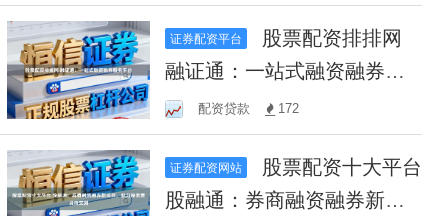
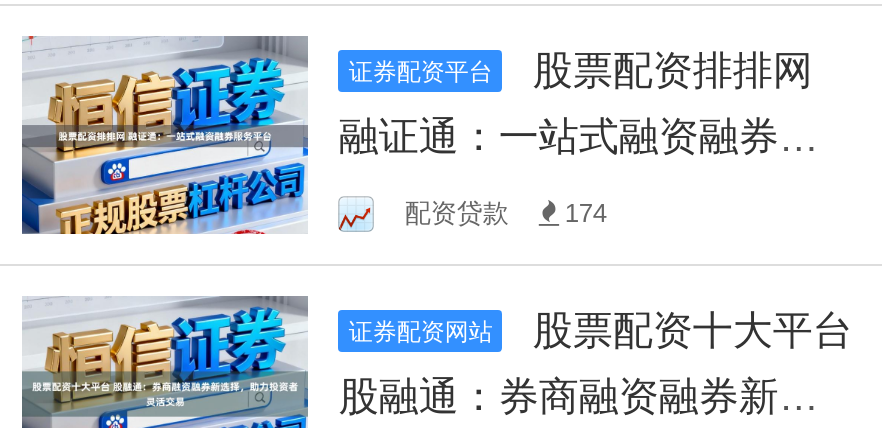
- 172
+ 174
